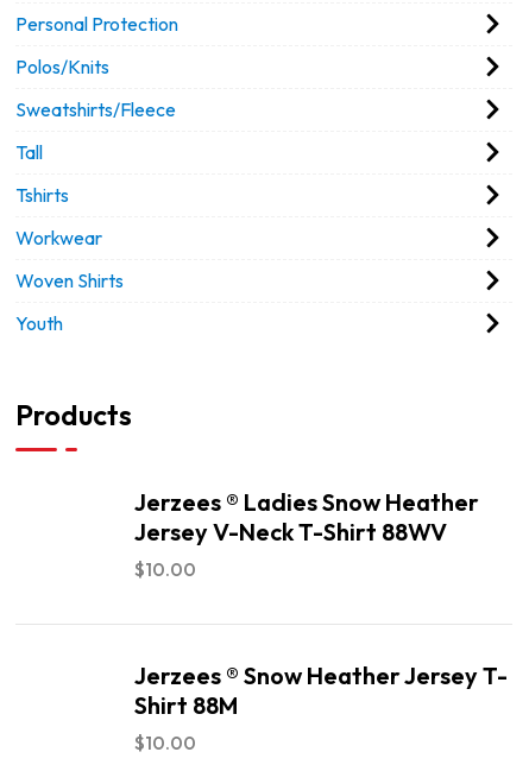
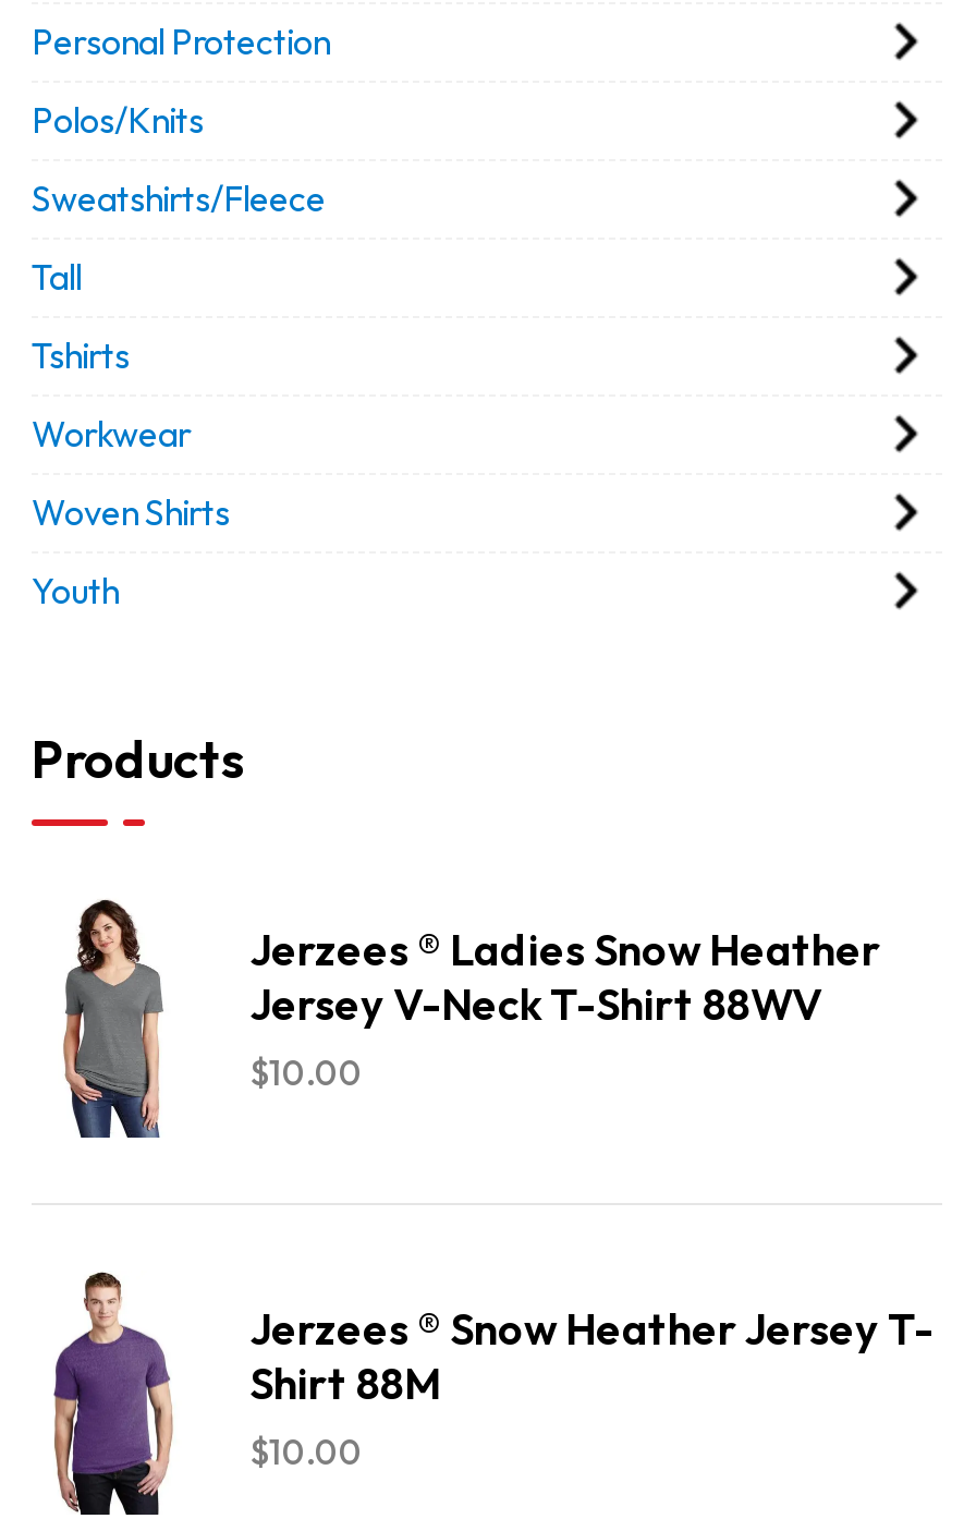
+ [image]

+ [image]
